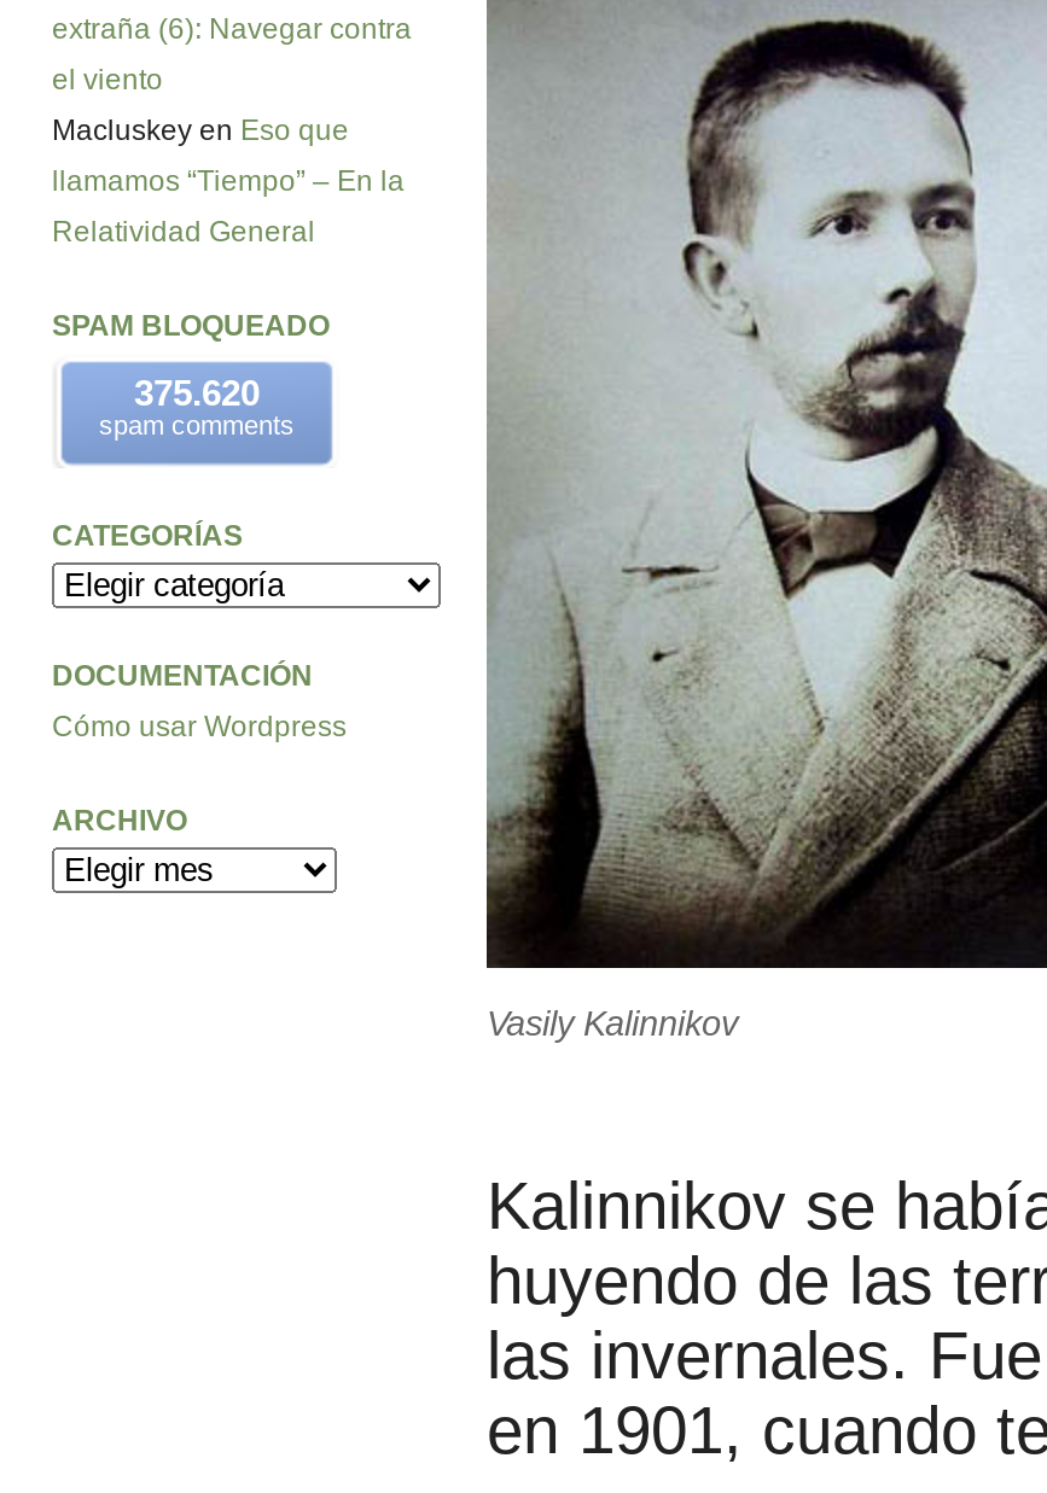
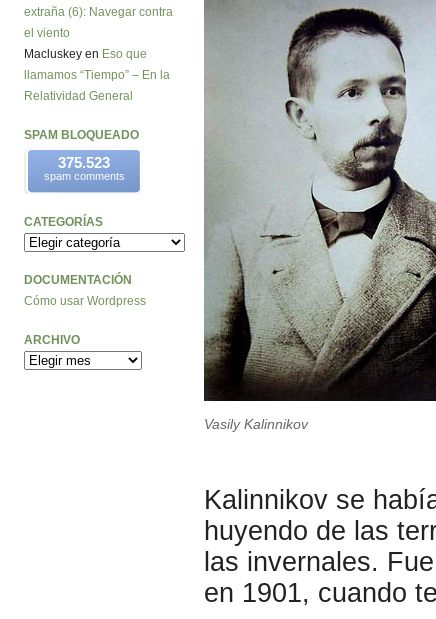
- 375.620
+ 375.523
